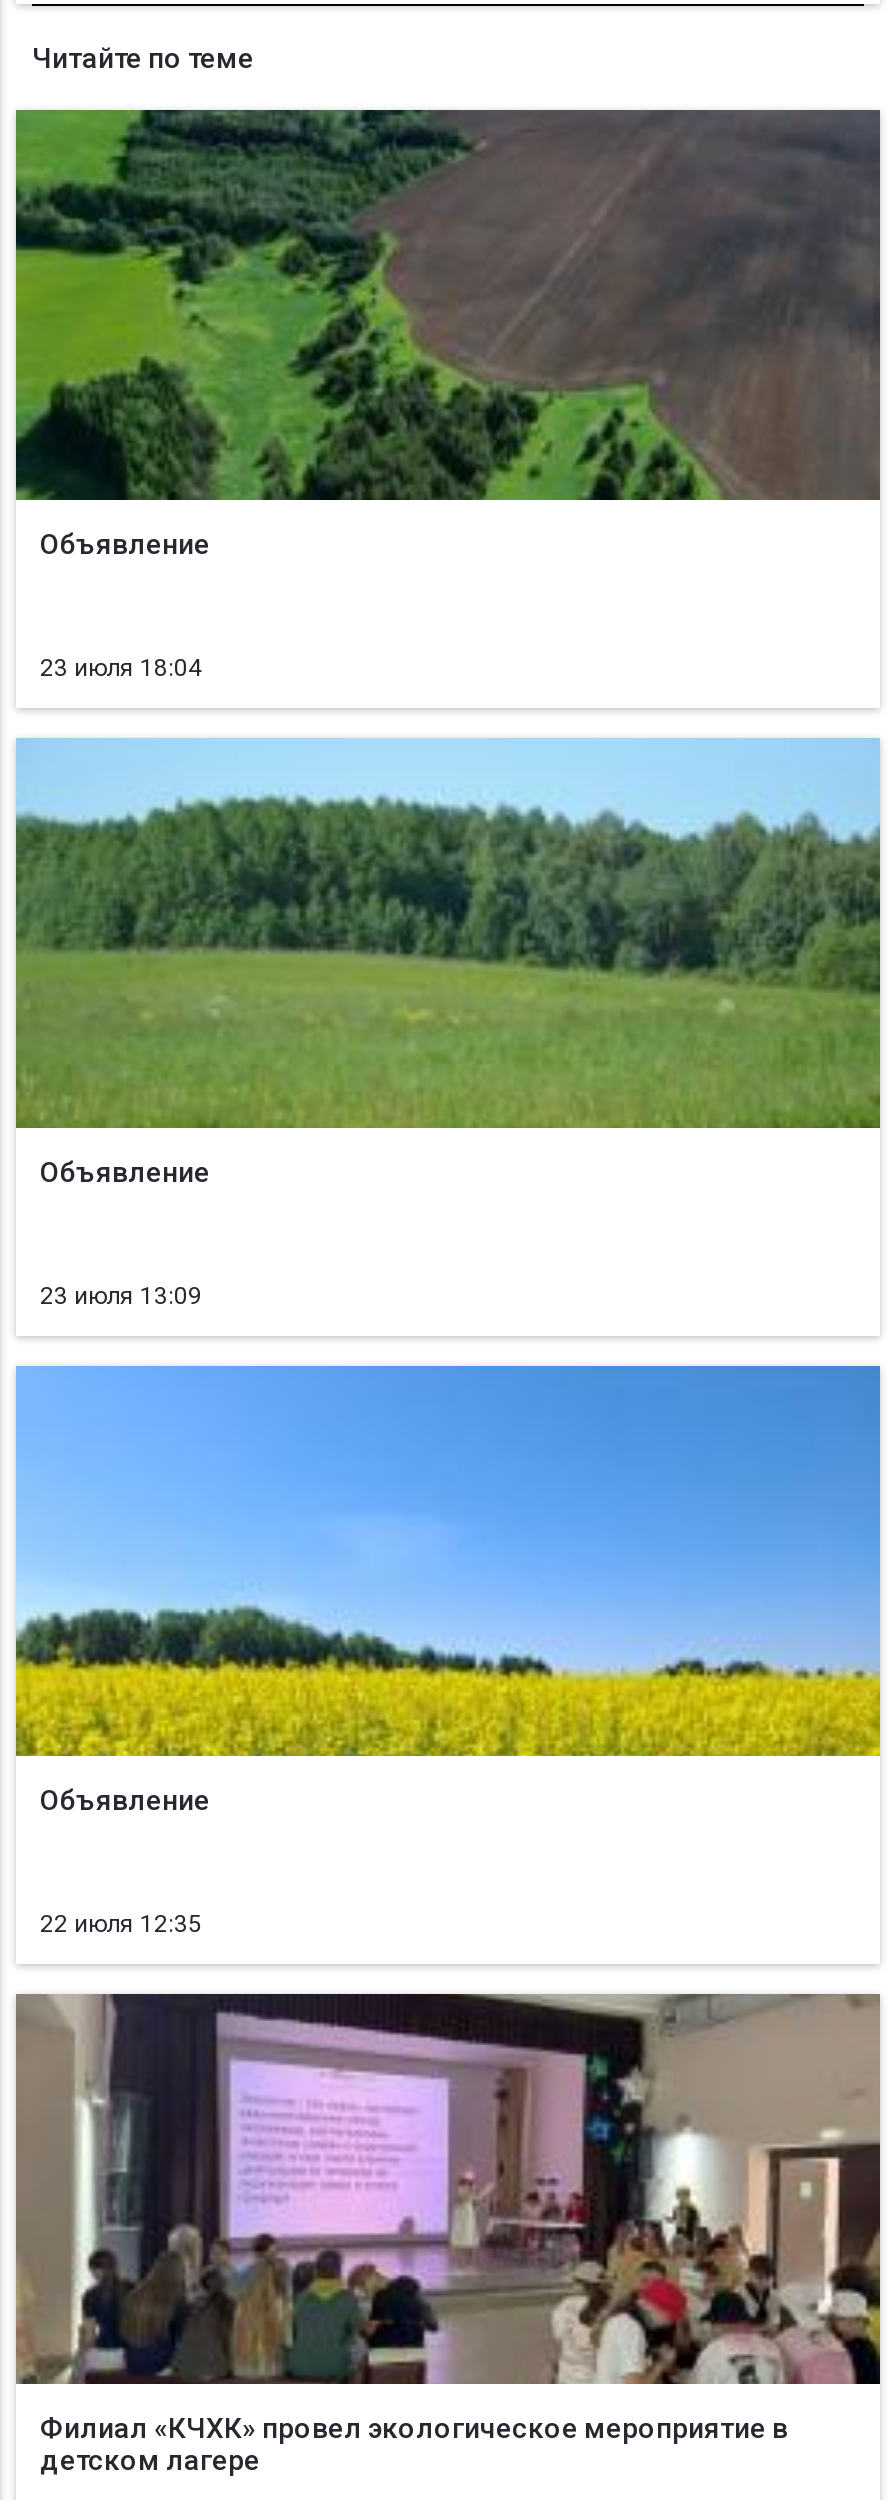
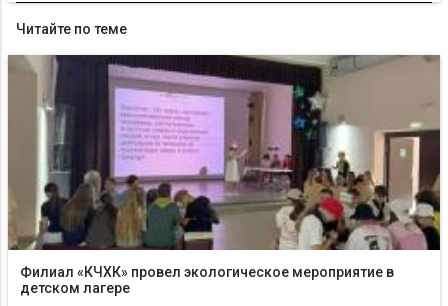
- [image]
- Объявление

- 23 июля 18:04

- [image]
- Объявление

- 23 июля 13:09

- [image]
- Объявление

- 22 июля 12:35
